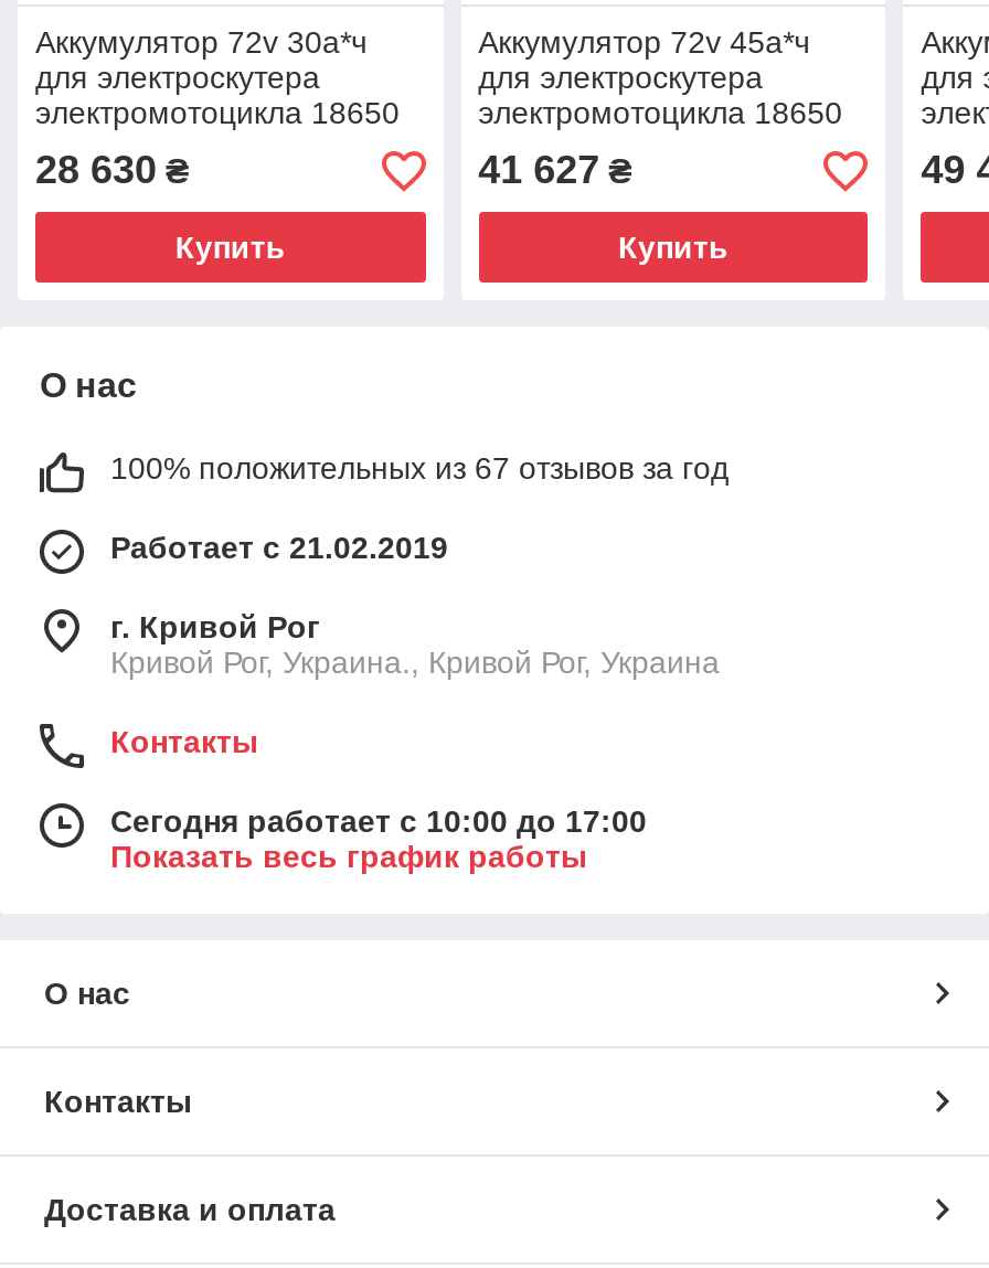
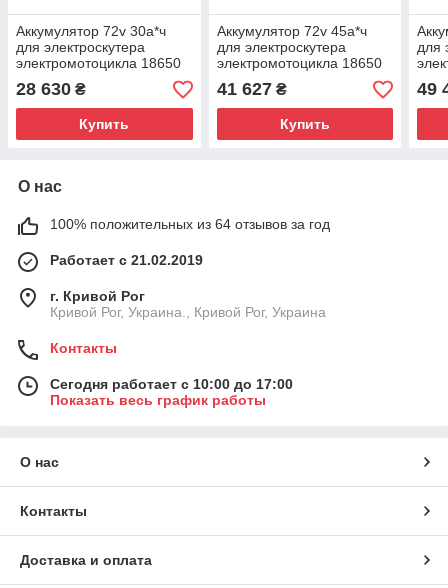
- 100% положительных из 67 отзывов за год
+ 100% положительных из 64 отзывов за год
